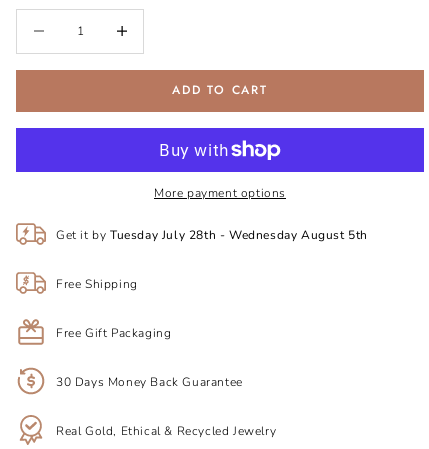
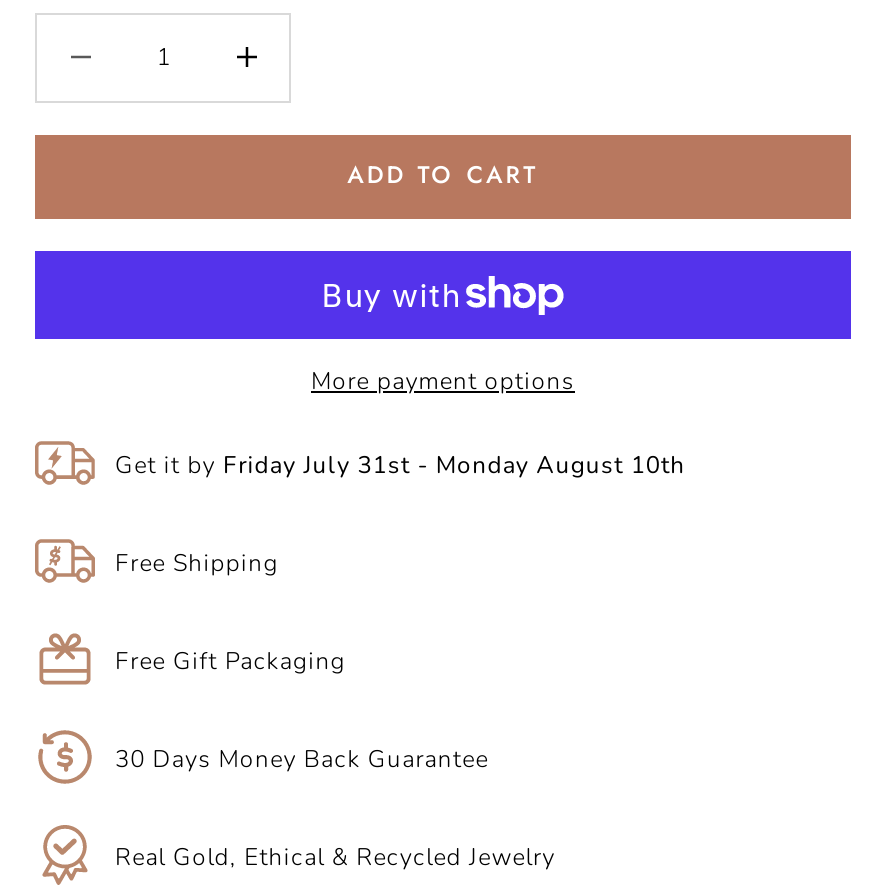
- Get it by Tuesday July 28th - Wednesday August 5th
+ Get it by Friday July 31st - Monday August 10th
